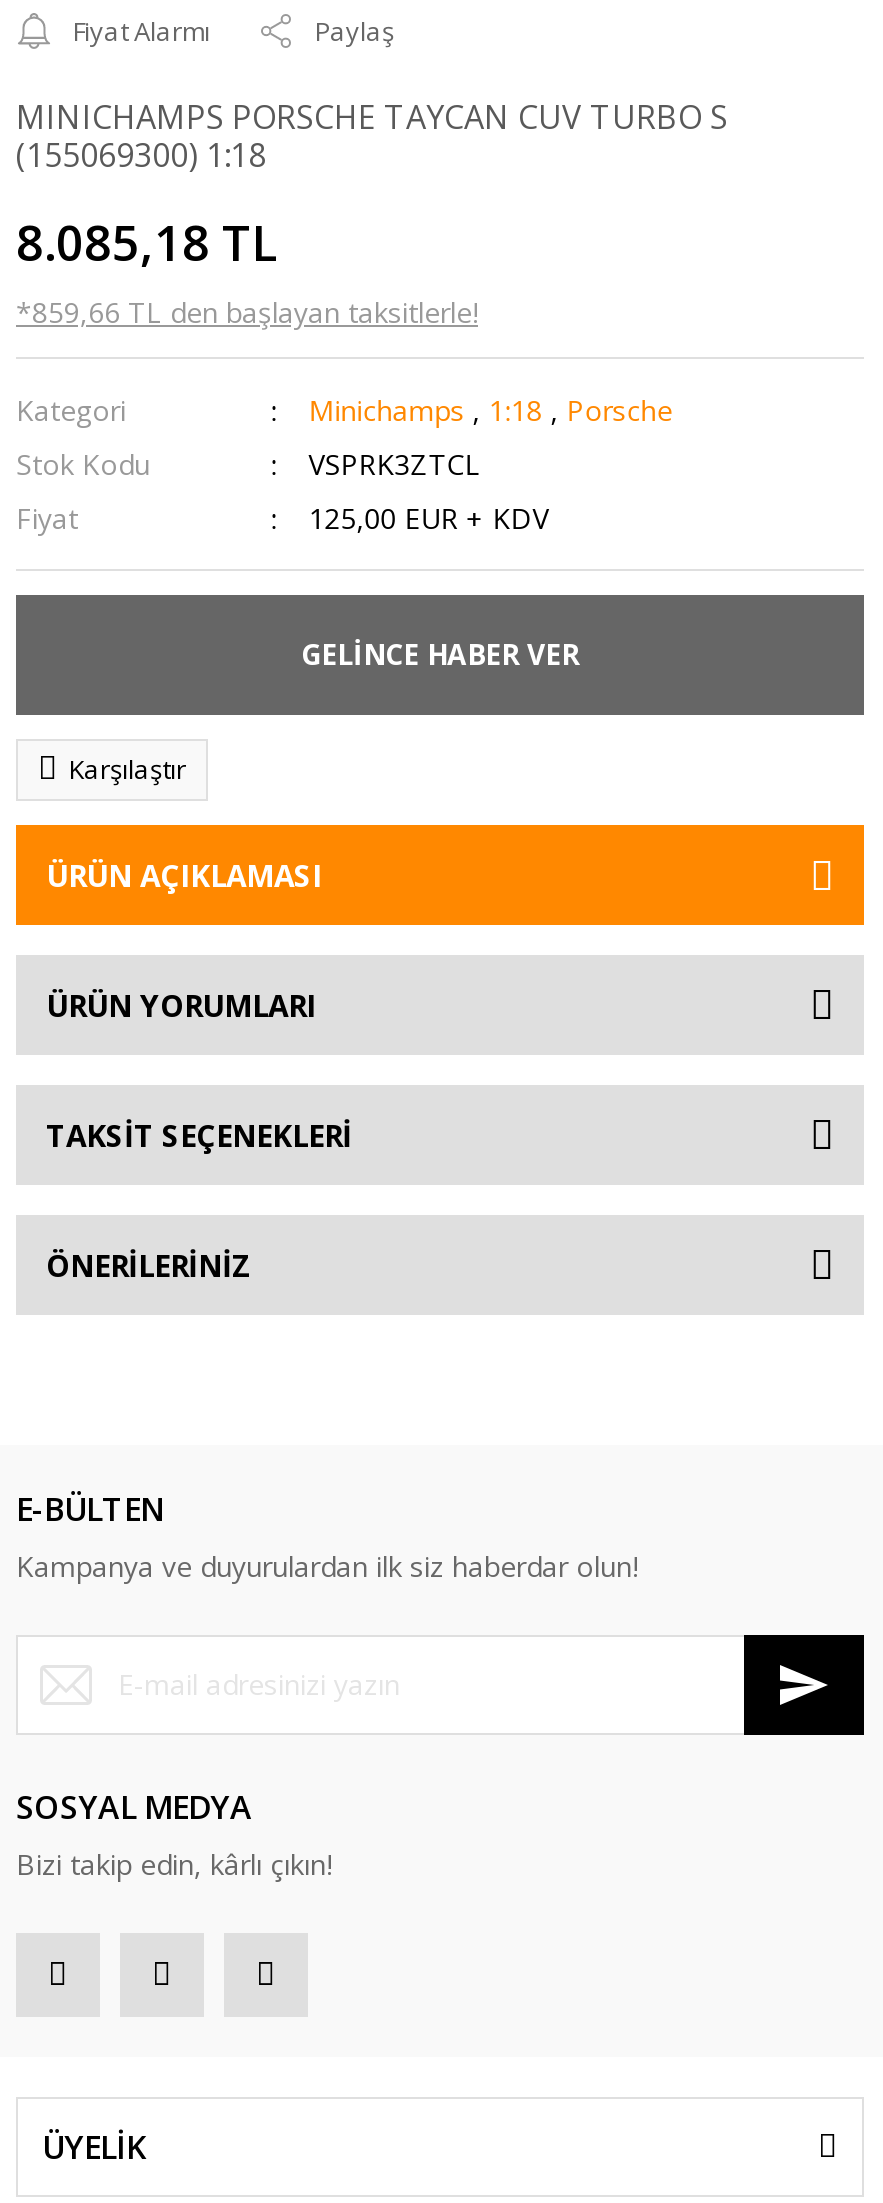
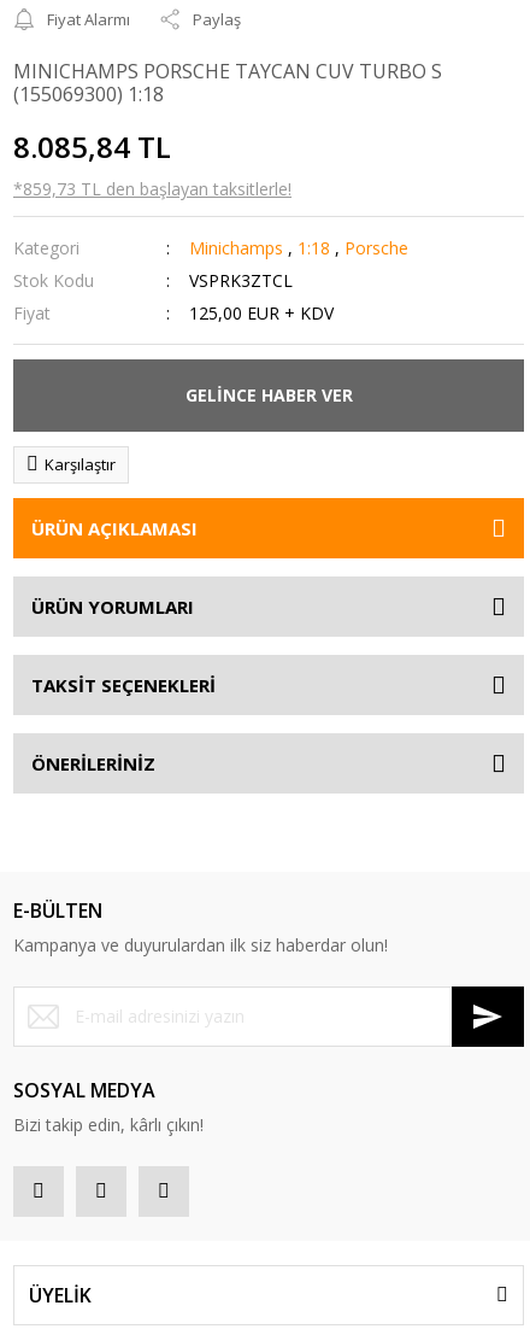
- 8.085,18 TL
+ 8.085,84 TL

- *859,66 TL den başlayan taksitlerle!
+ *859,73 TL den başlayan taksitlerle!
